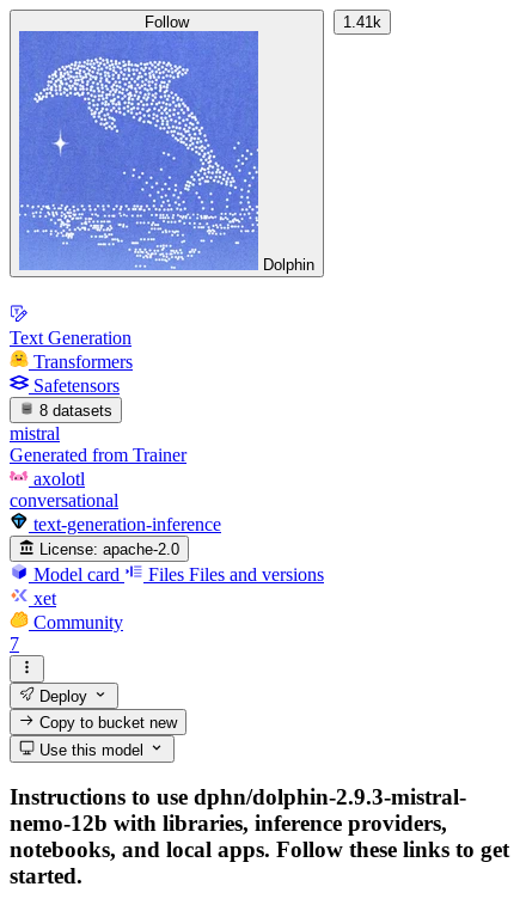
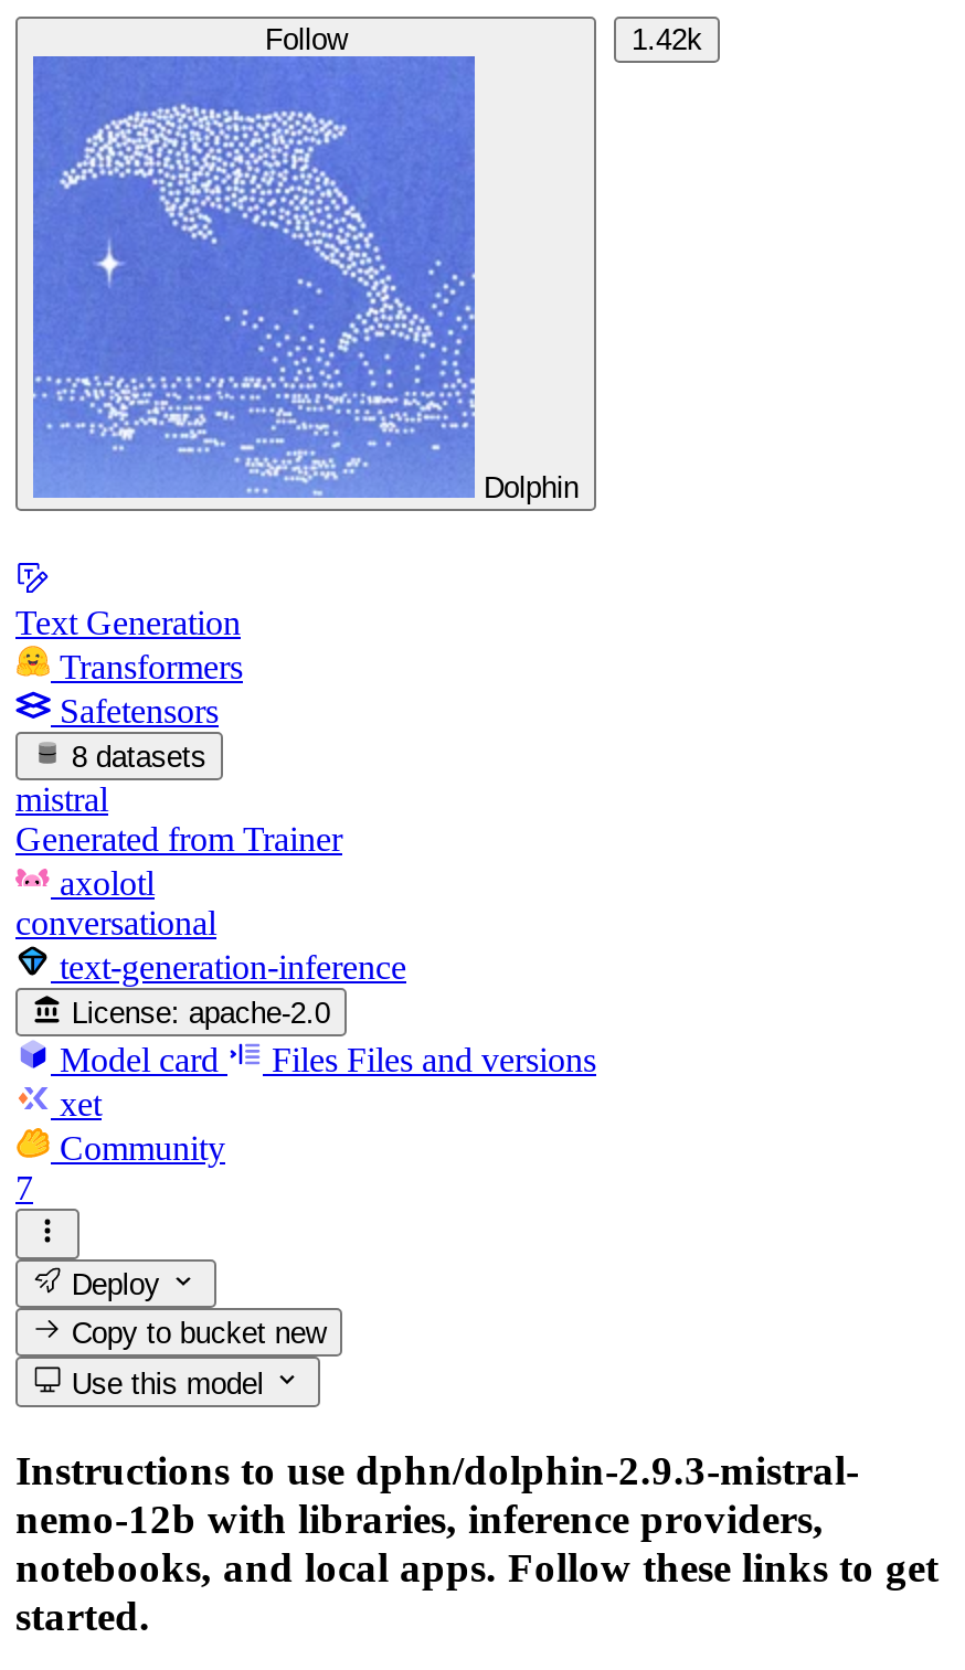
- 1.41k
+ 1.42k
